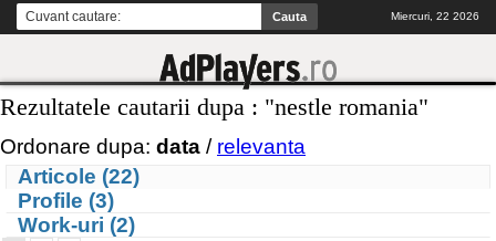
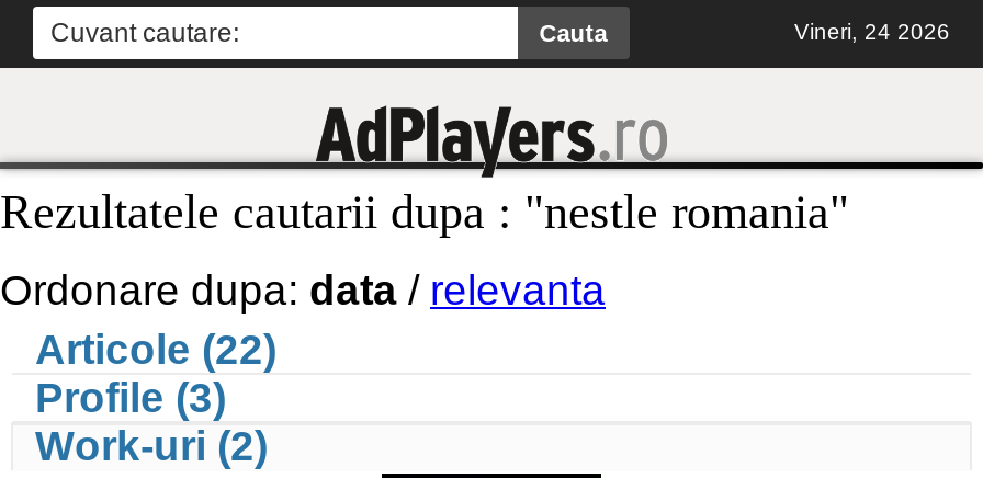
- Miercuri, 22 2026
+ Vineri, 24 2026
